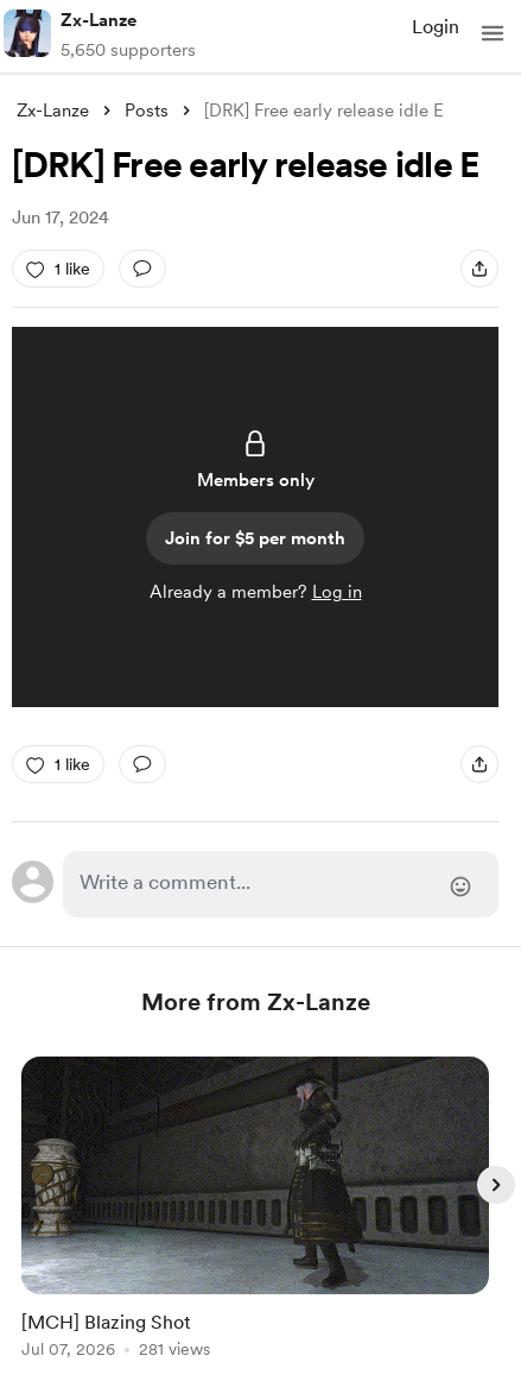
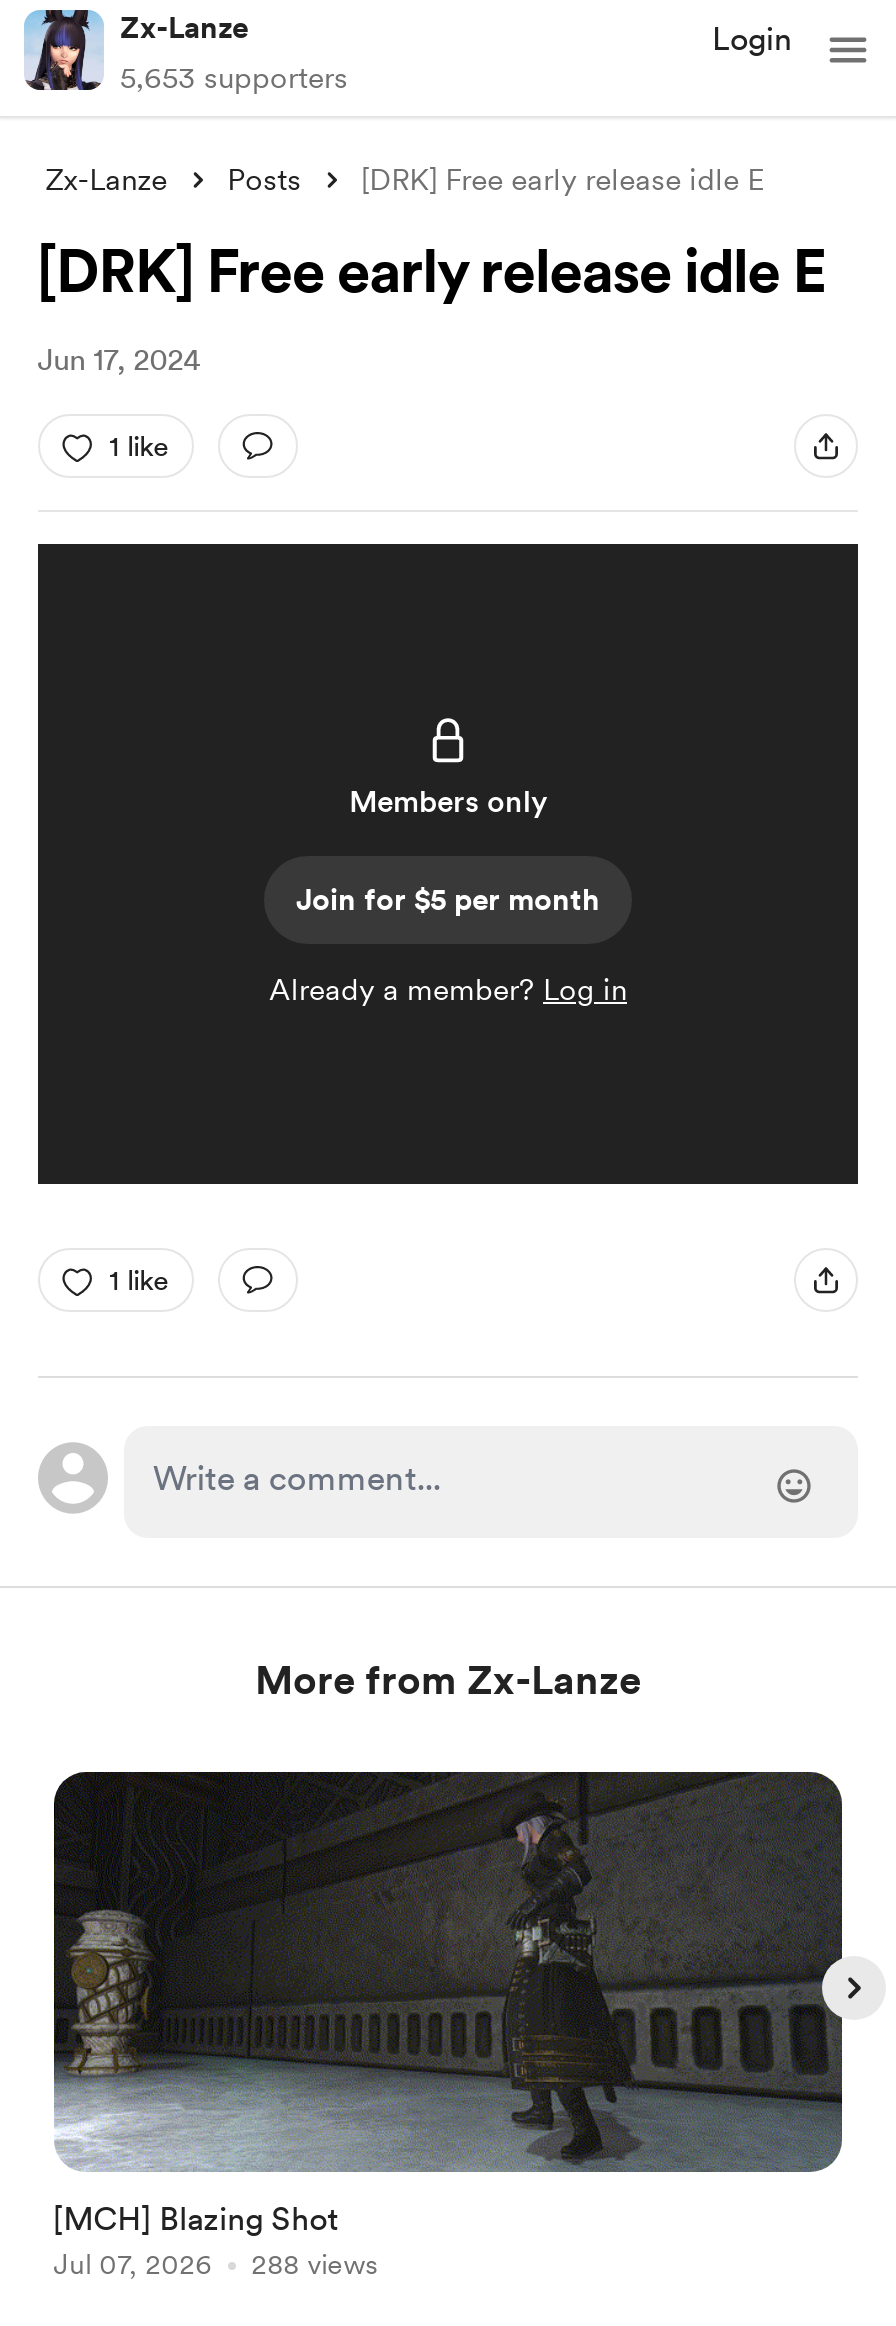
- 5,650 supporters
+ 5,653 supporters

- Jul 07, 2026 281 views
+ Jul 07, 2026 288 views
